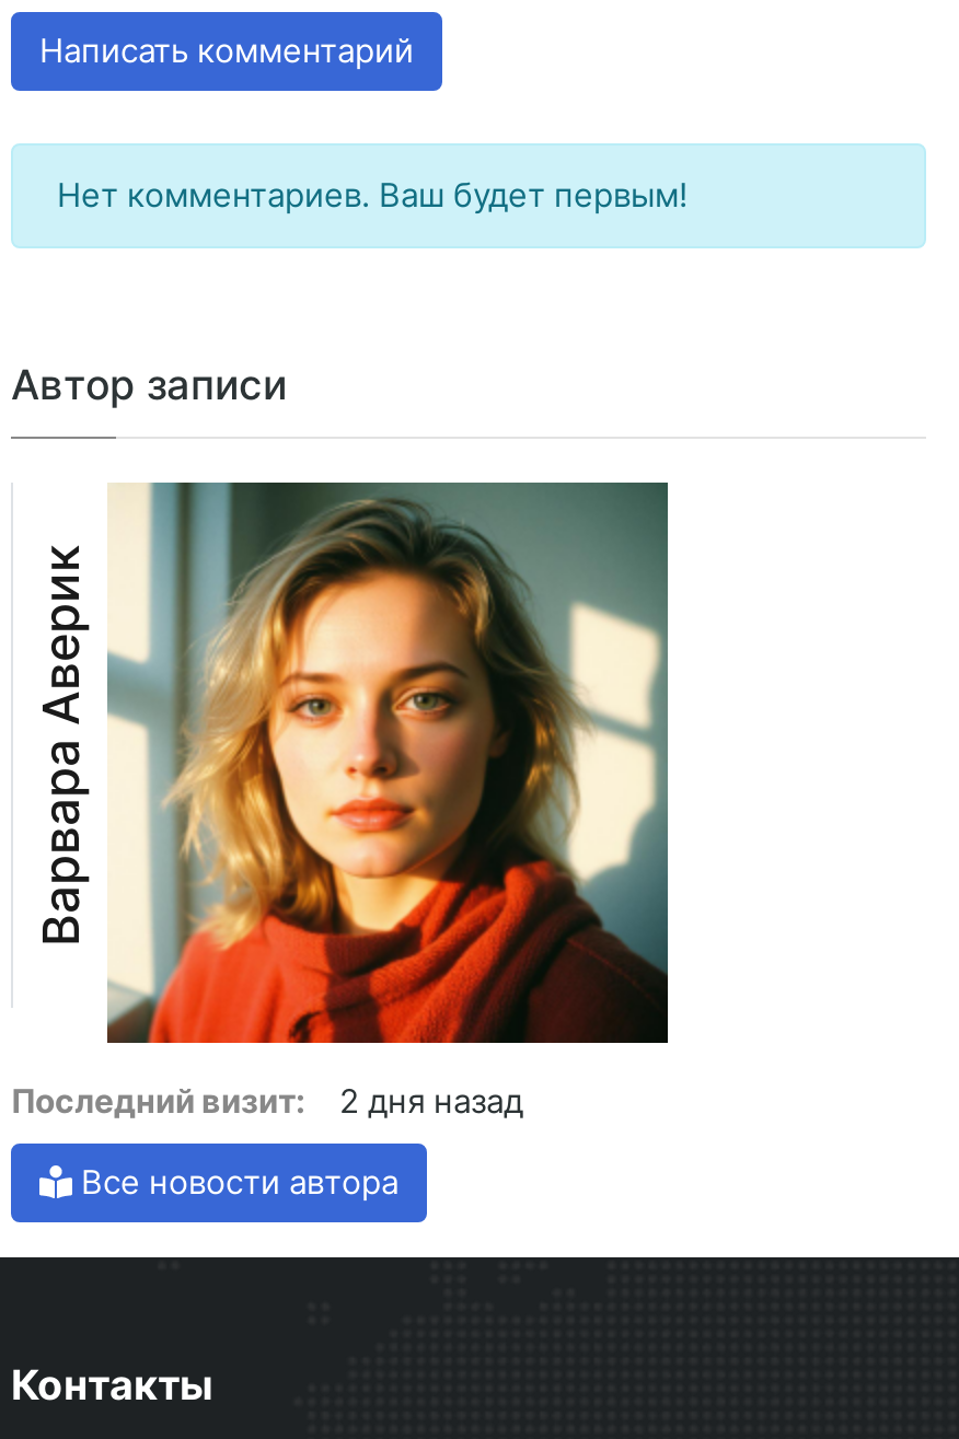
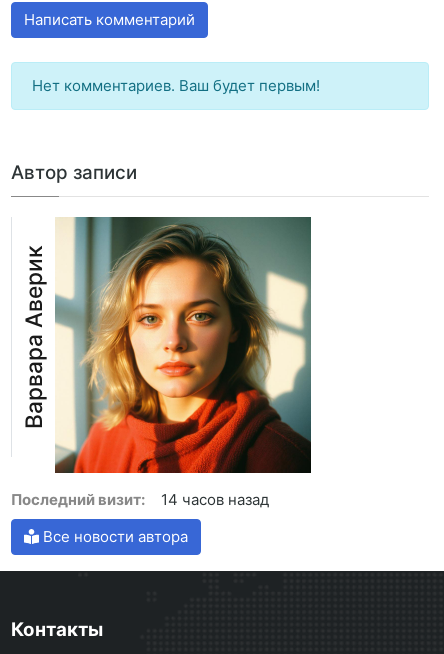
- Последний визит: 2 дня назад
+ Последний визит: 14 часов назад
